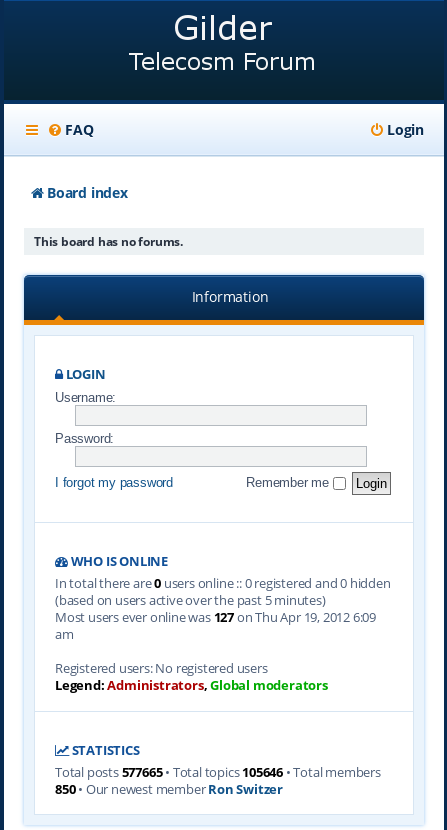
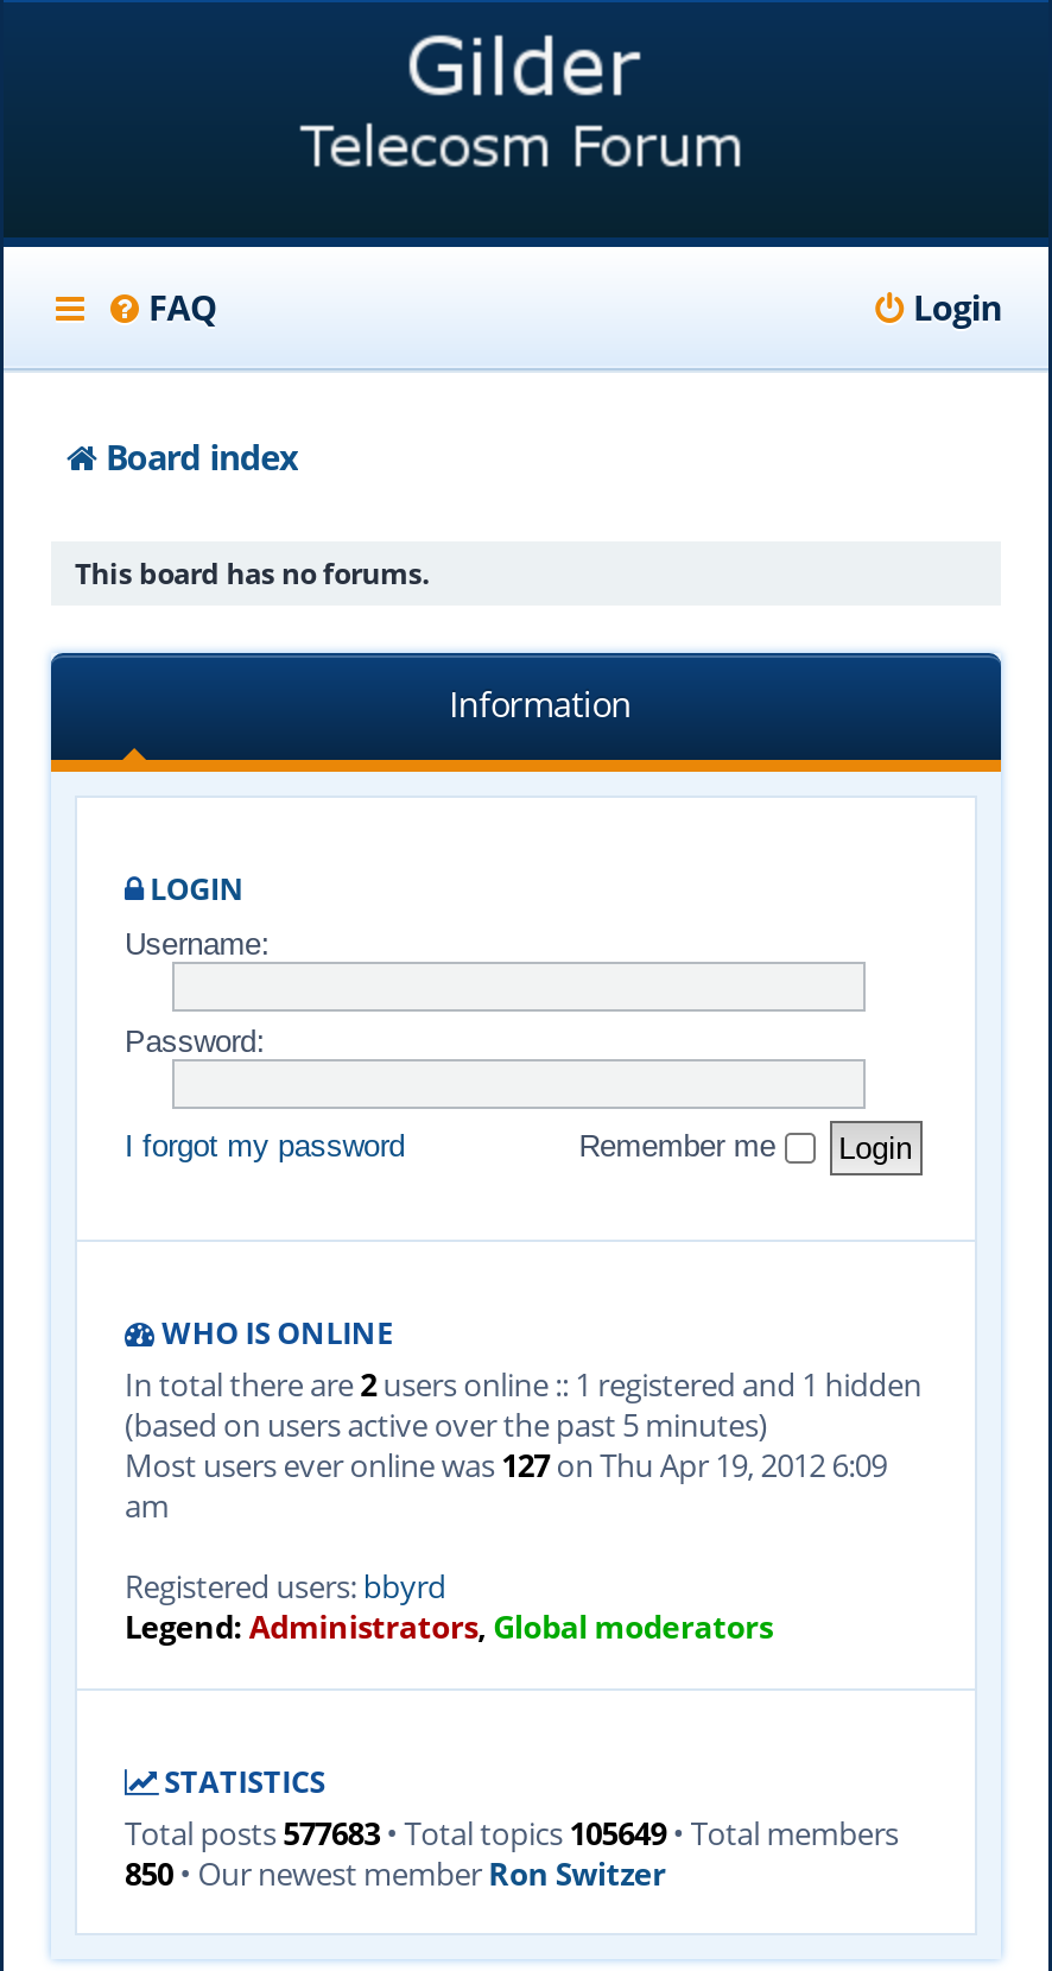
- In total there are 0 users online :: 0 registered and 0 hidden
+ In total there are 2 users online :: 1 registered and 1 hidden

- Registered users: No registered users
+ Registered users: bbyrd

- Total posts 577665 • Total topics 105646 • Total members
+ Total posts 577683 • Total topics 105649 • Total members
